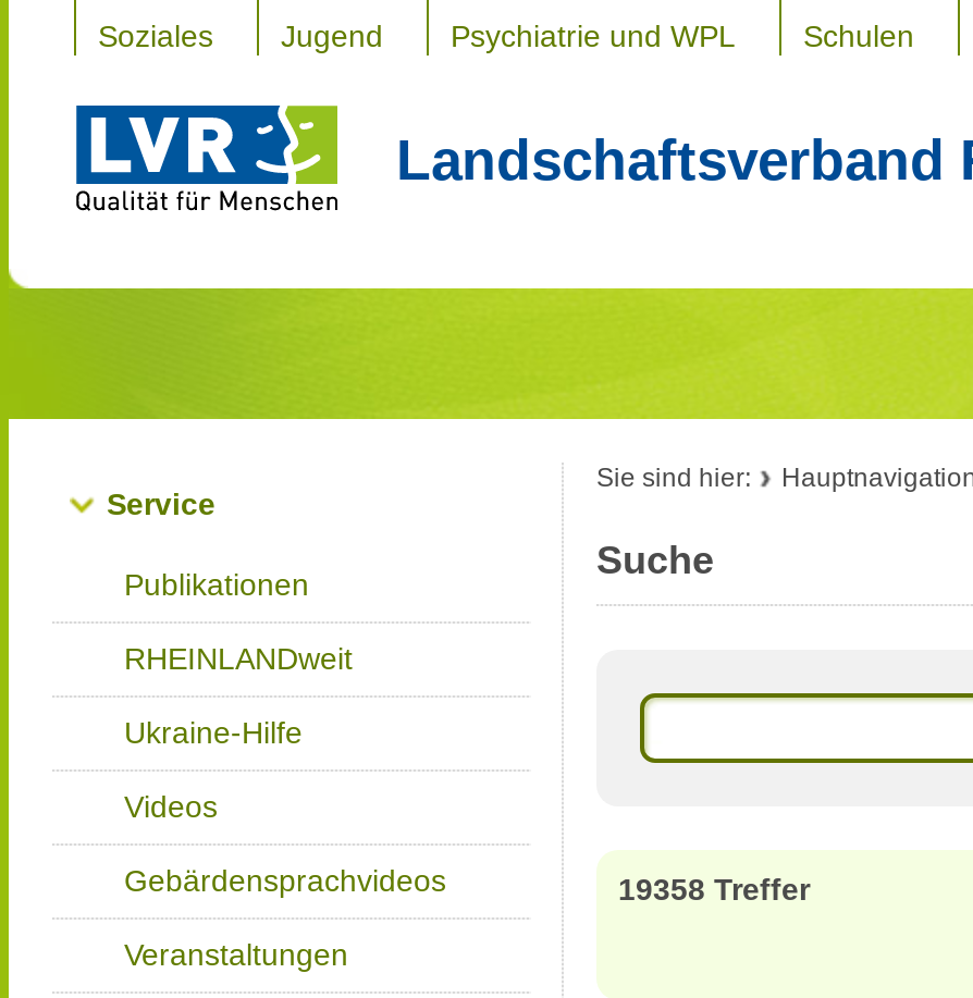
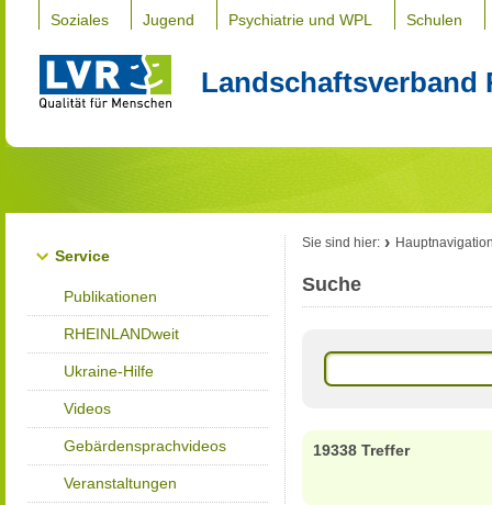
- 19358 Treffer
+ 19338 Treffer
